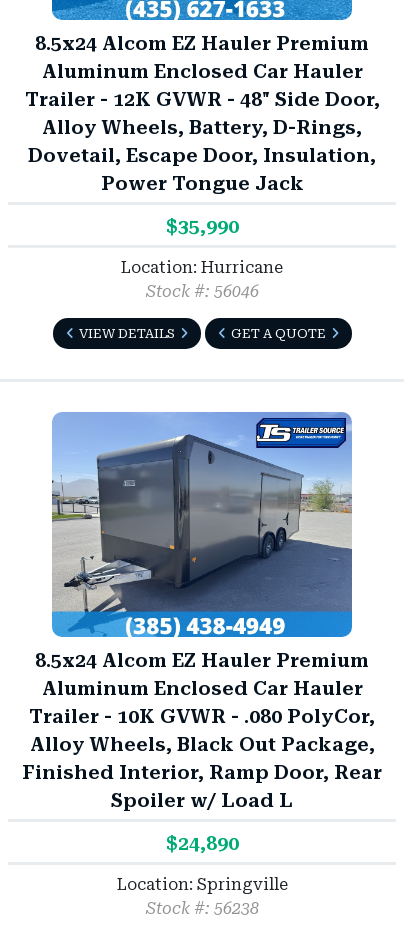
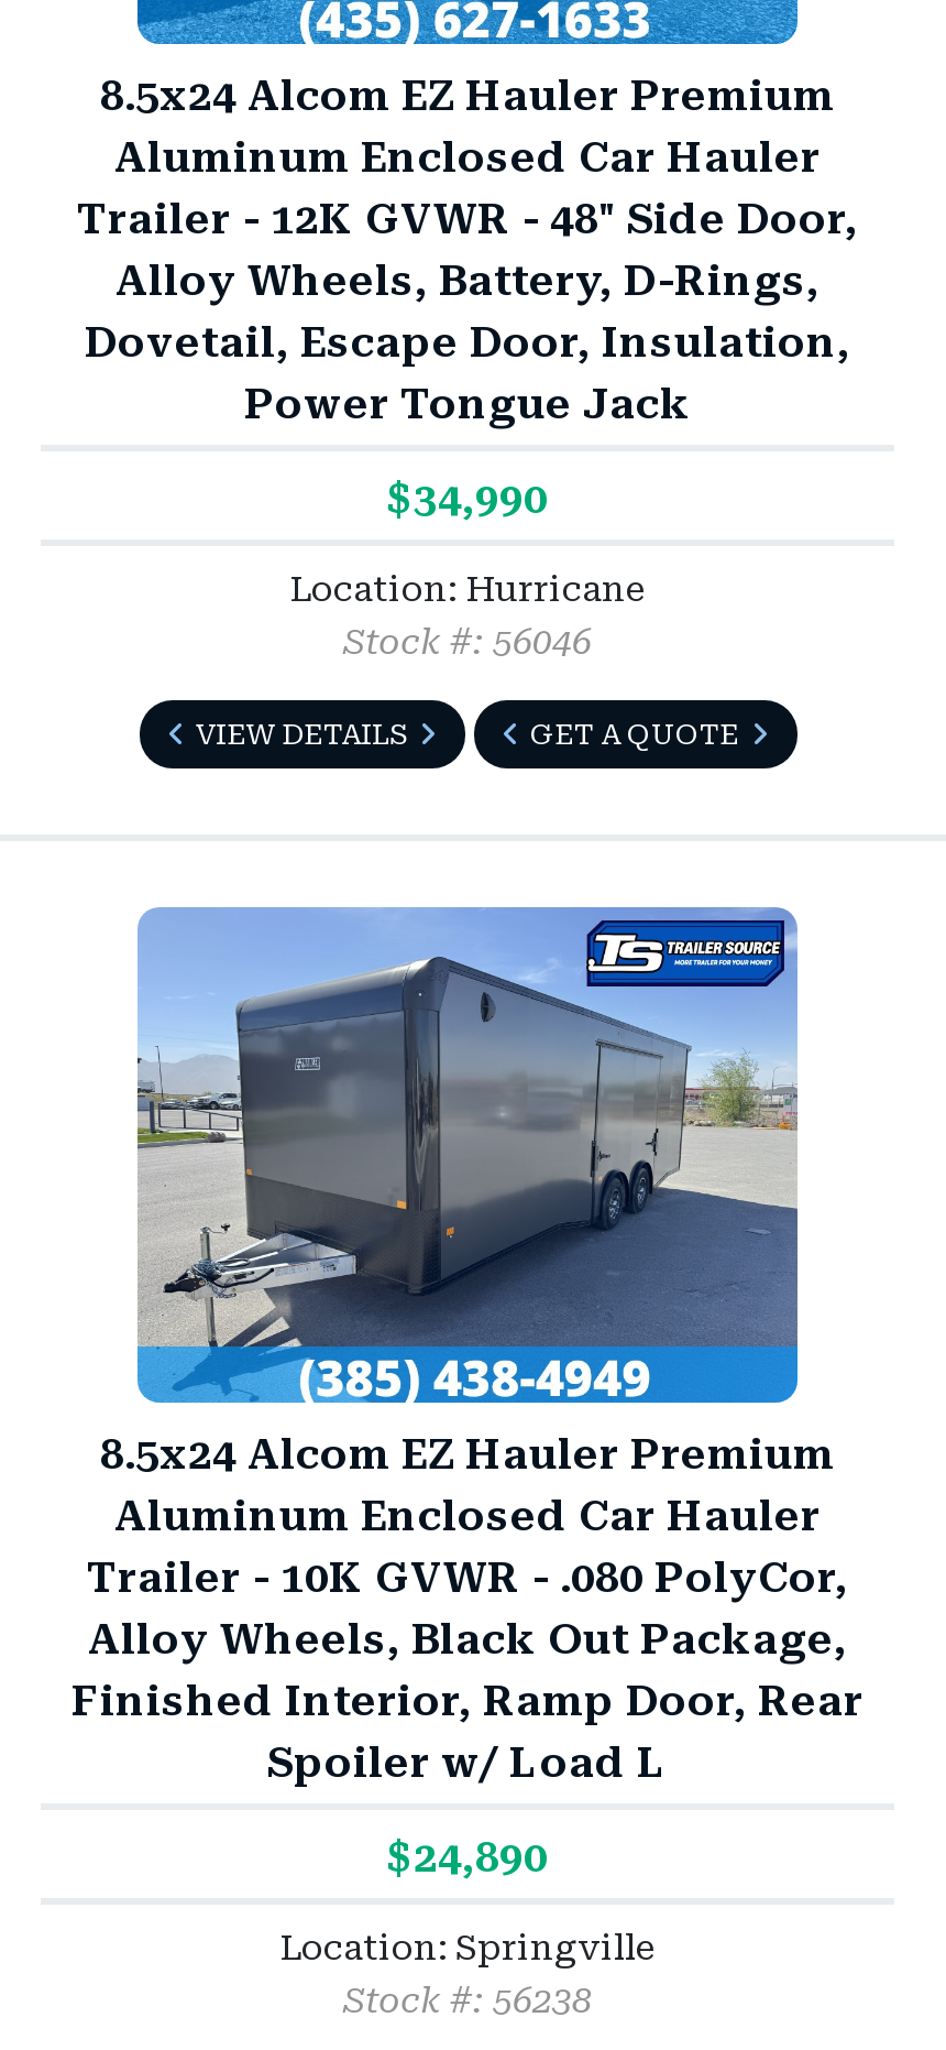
- $35,990
+ $34,990
